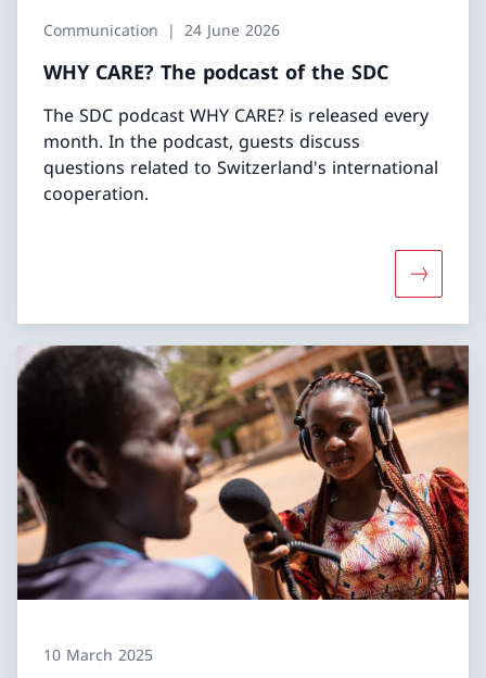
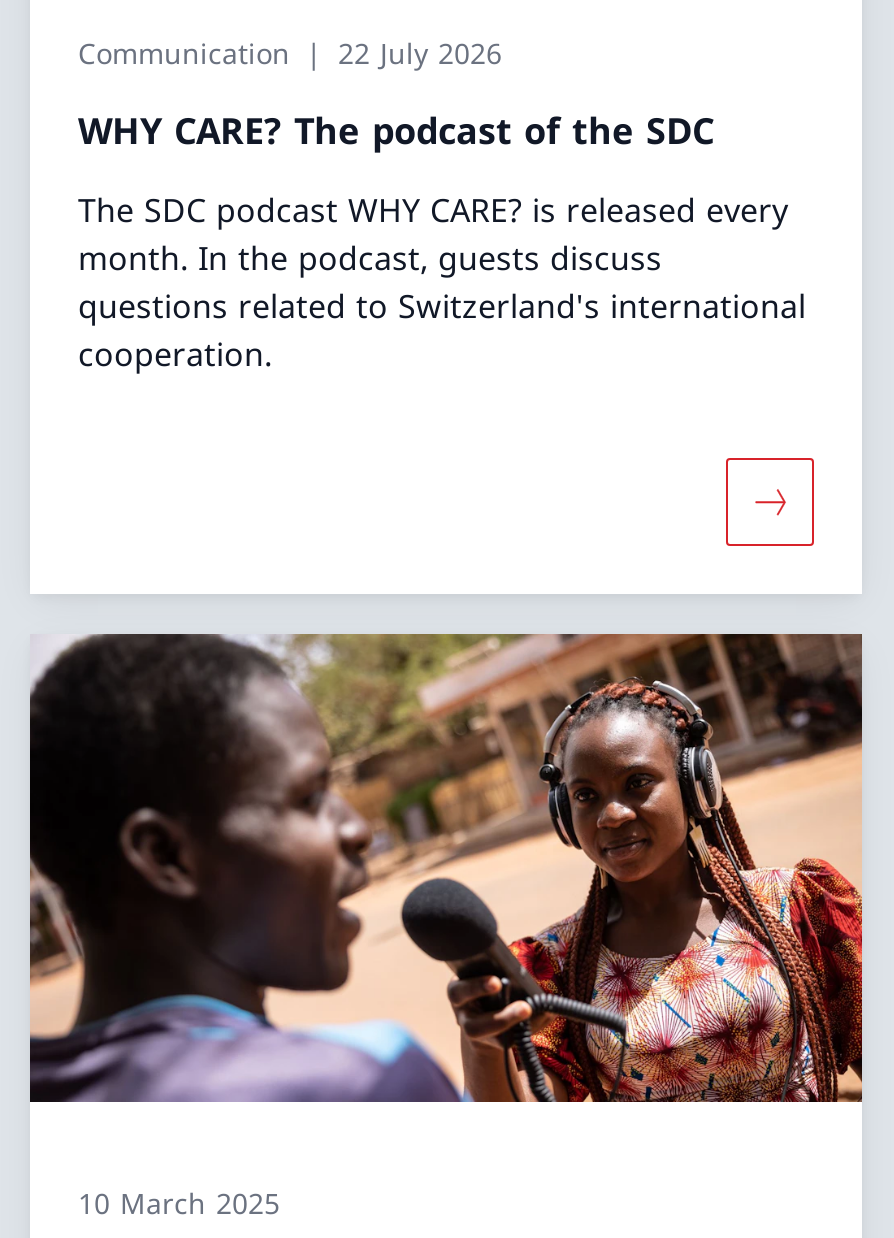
- Communication 24 June 2026
+ Communication 22 July 2026
